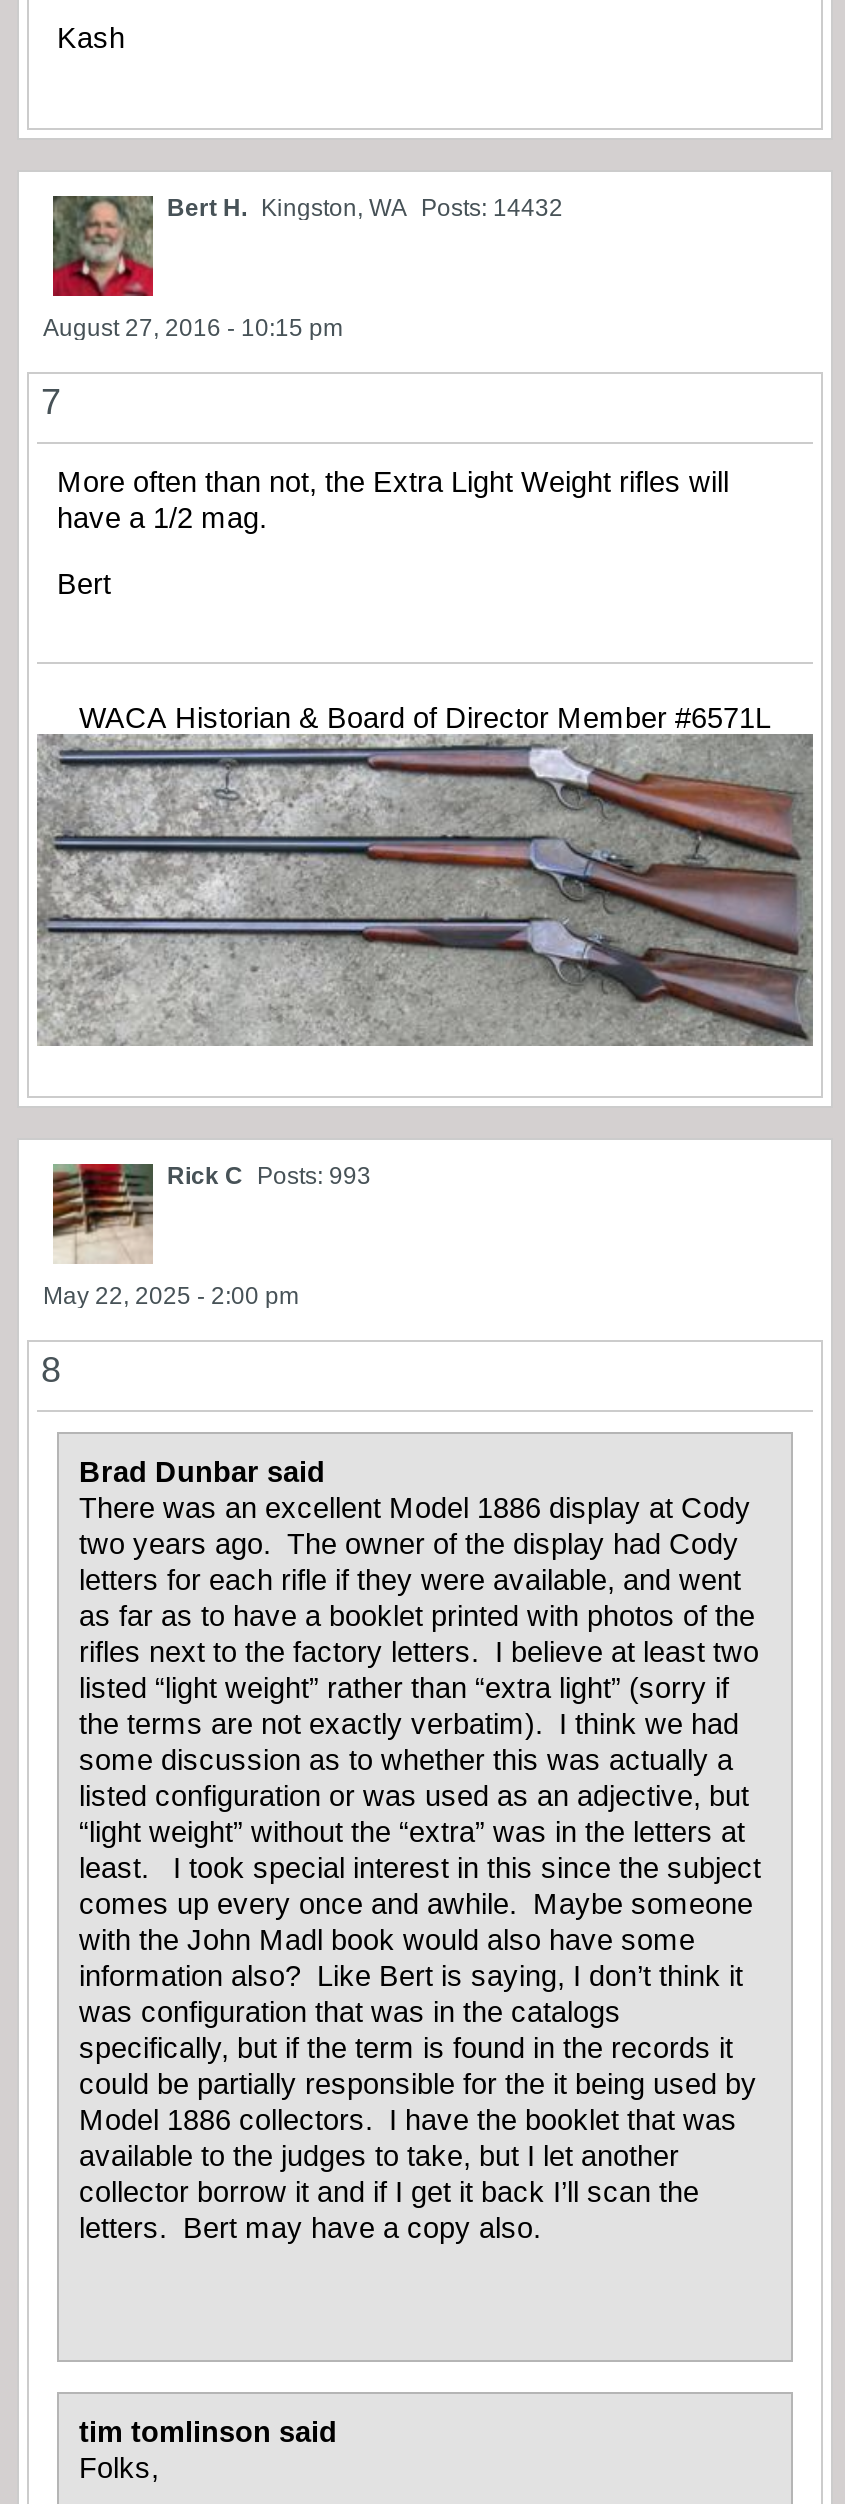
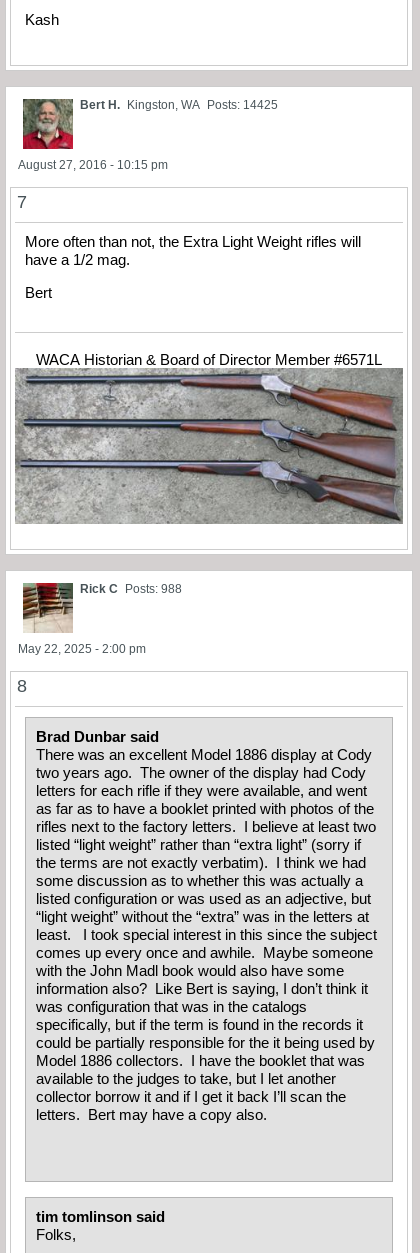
- Bert H. Kingston, WA Posts: 14432
+ Bert H. Kingston, WA Posts: 14425

- Rick C Posts: 993
+ Rick C Posts: 988
